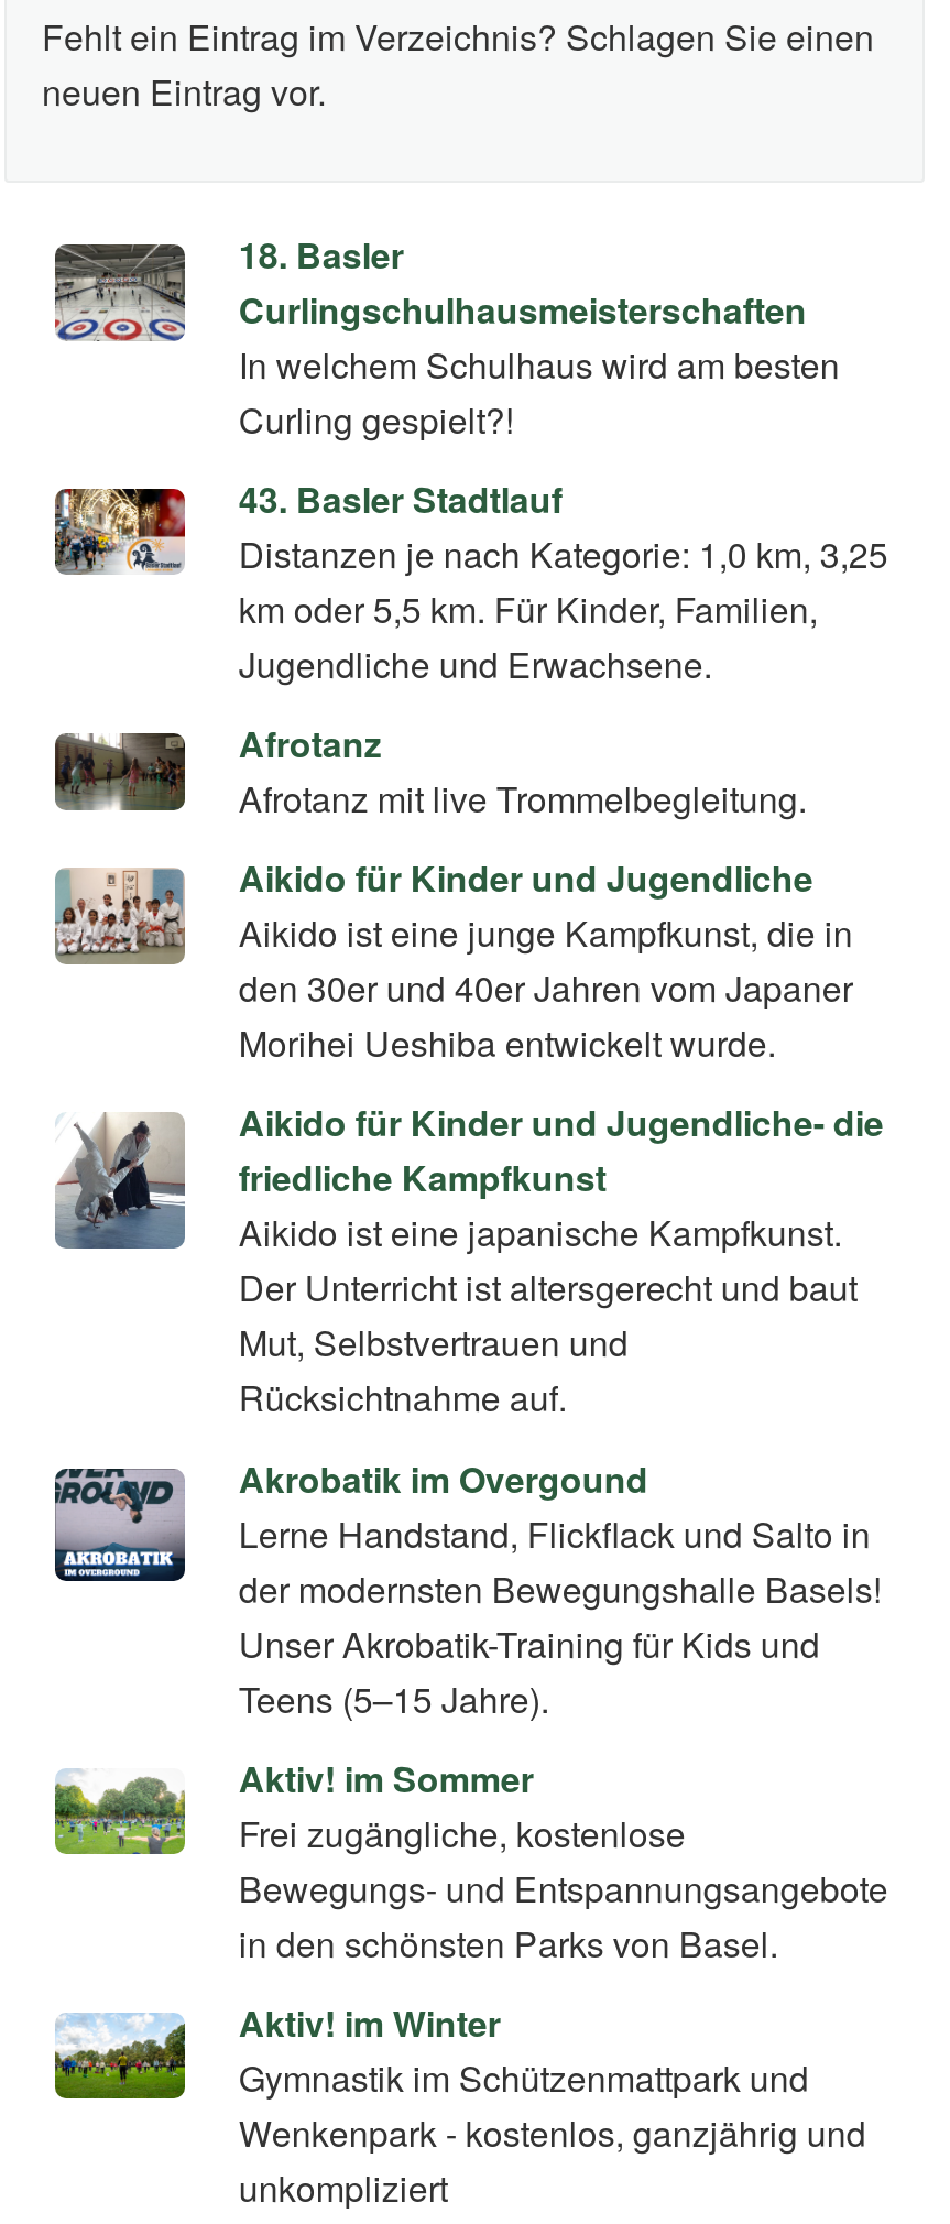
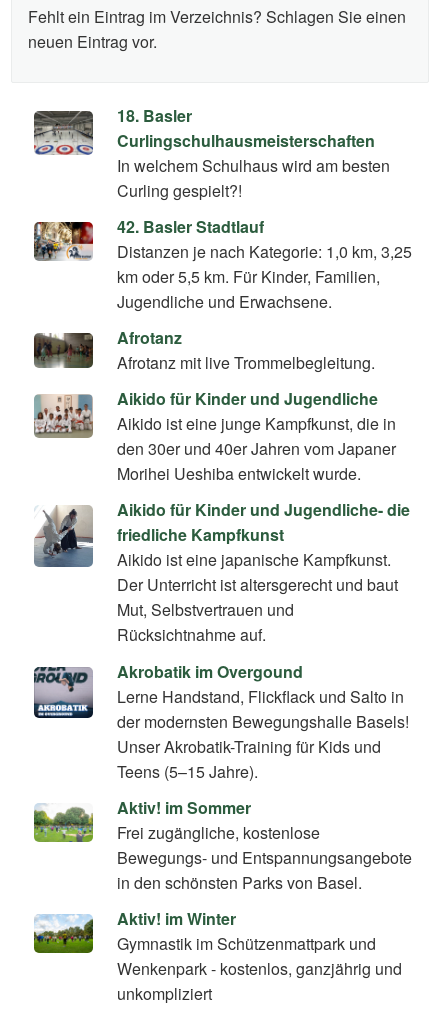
- 43. Basler Stadtlauf
+ 42. Basler Stadtlauf
